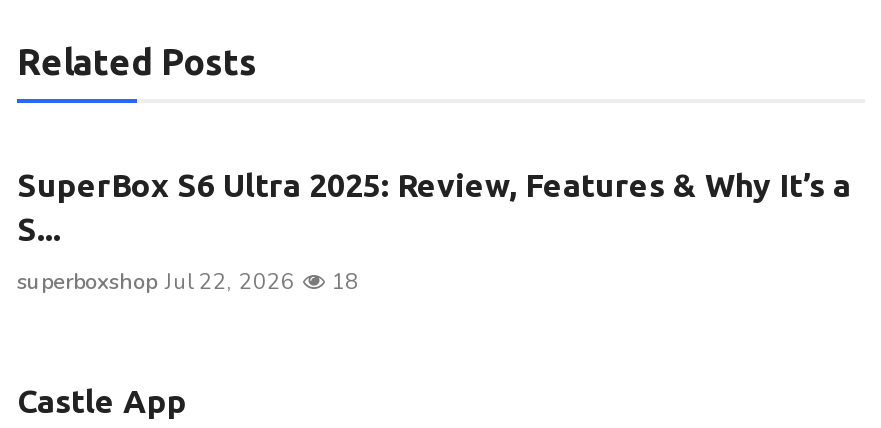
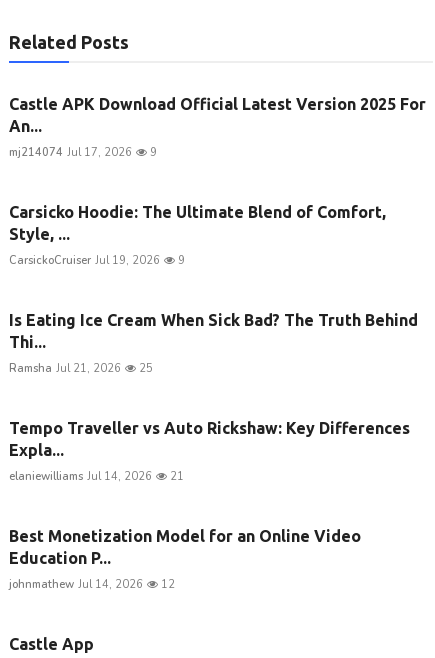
- SuperBox S6 Ultra 2025: Review, Features & Why It’s a
- S...
- superboxshop Jul 22, 2026
- 18
+ Castle APK Download Official Latest Version 2025 For
+ An...
+ mj214074 Jul 17, 2026
+ 9
+ Carsicko Hoodie: The Ultimate Blend of Comfort,
+ Style, ...
+ CarsickoCruiser Jul 19, 2026
+ 9
+ Is Eating Ice Cream When Sick Bad? The Truth Behind
+ Thi...
+ Ramsha Jul 21, 2026
+ 25
+ Tempo Traveller vs Auto Rickshaw: Key Differences
+ Expla...
+ elaniewilliams Jul 14, 2026
+ 21
+ Best Monetization Model for an Online Video
+ Education P...
+ johnmathew Jul 14, 2026
+ 12
